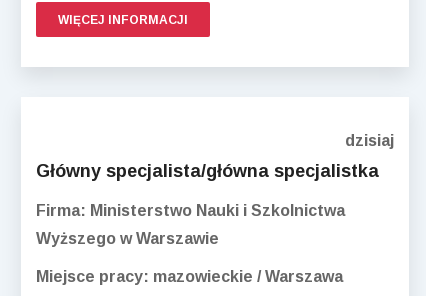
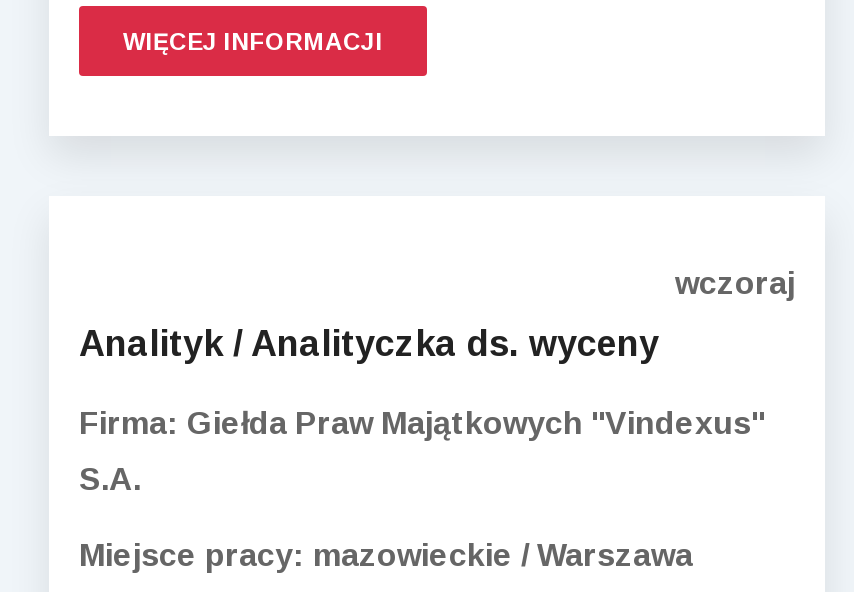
- dzisiaj
+ wczoraj

- Główny specjalista/główna specjalistka
+ Analityk / Analityczka ds. wyceny

- Firma: Ministerstwo Nauki i Szkolnictwa
+ Firma: Giełda Praw Majątkowych "Vindexus"

- Wyższego w Warszawie
+ S.A.
